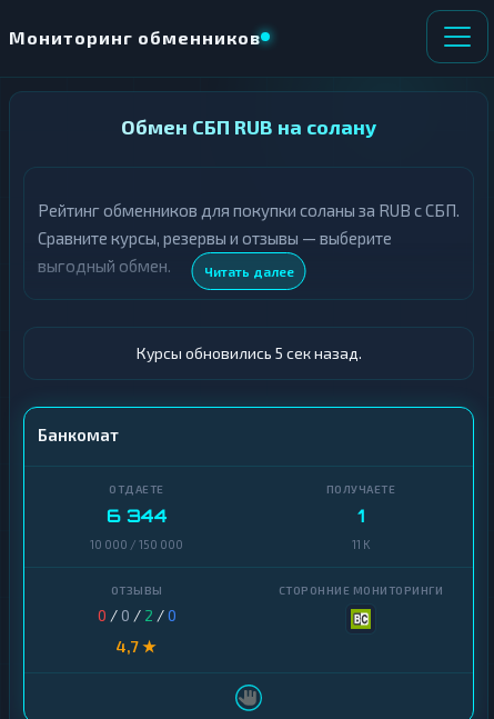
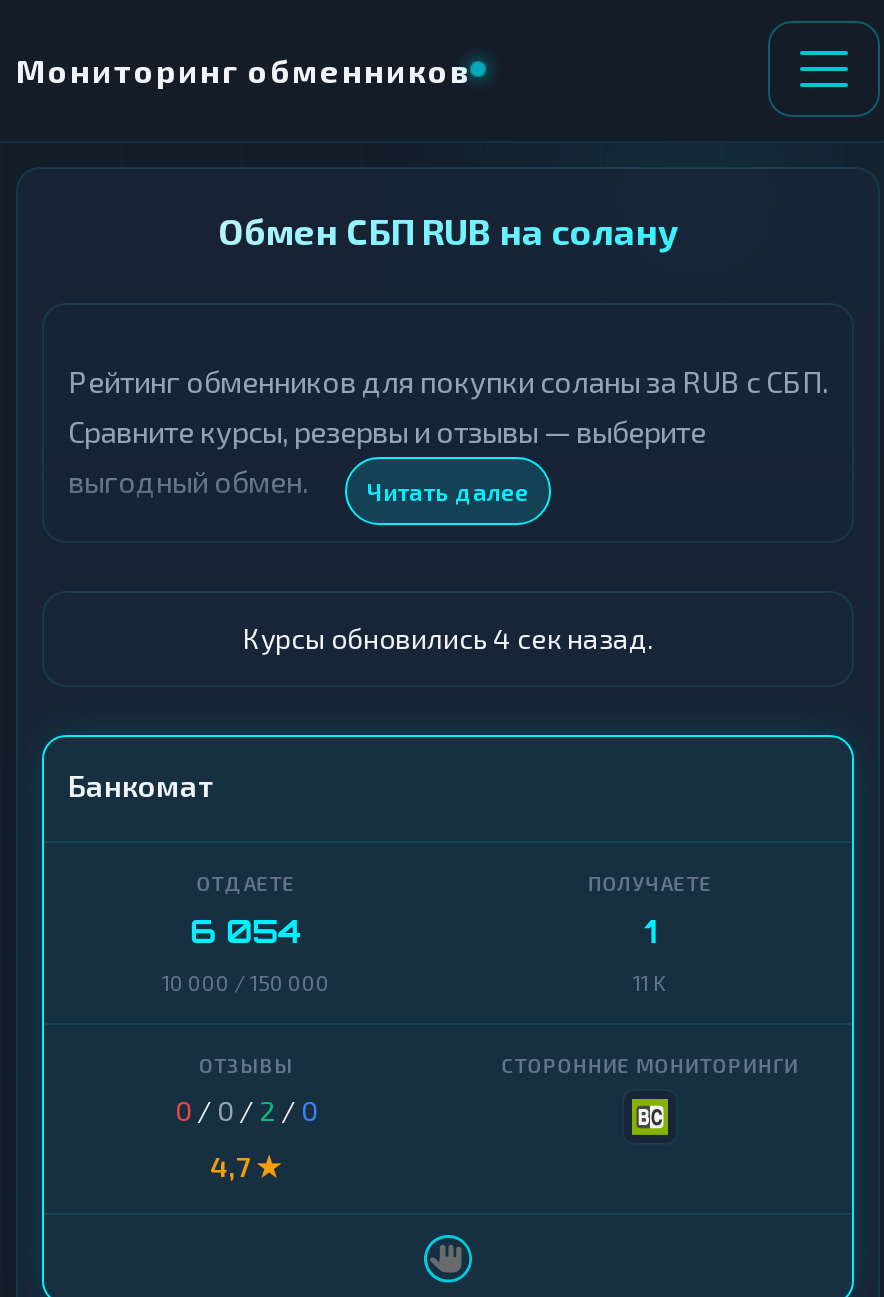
- 6 344
+ 6 054
